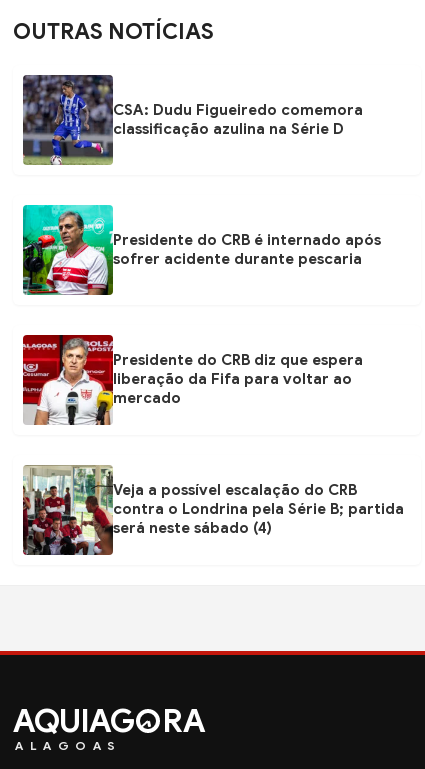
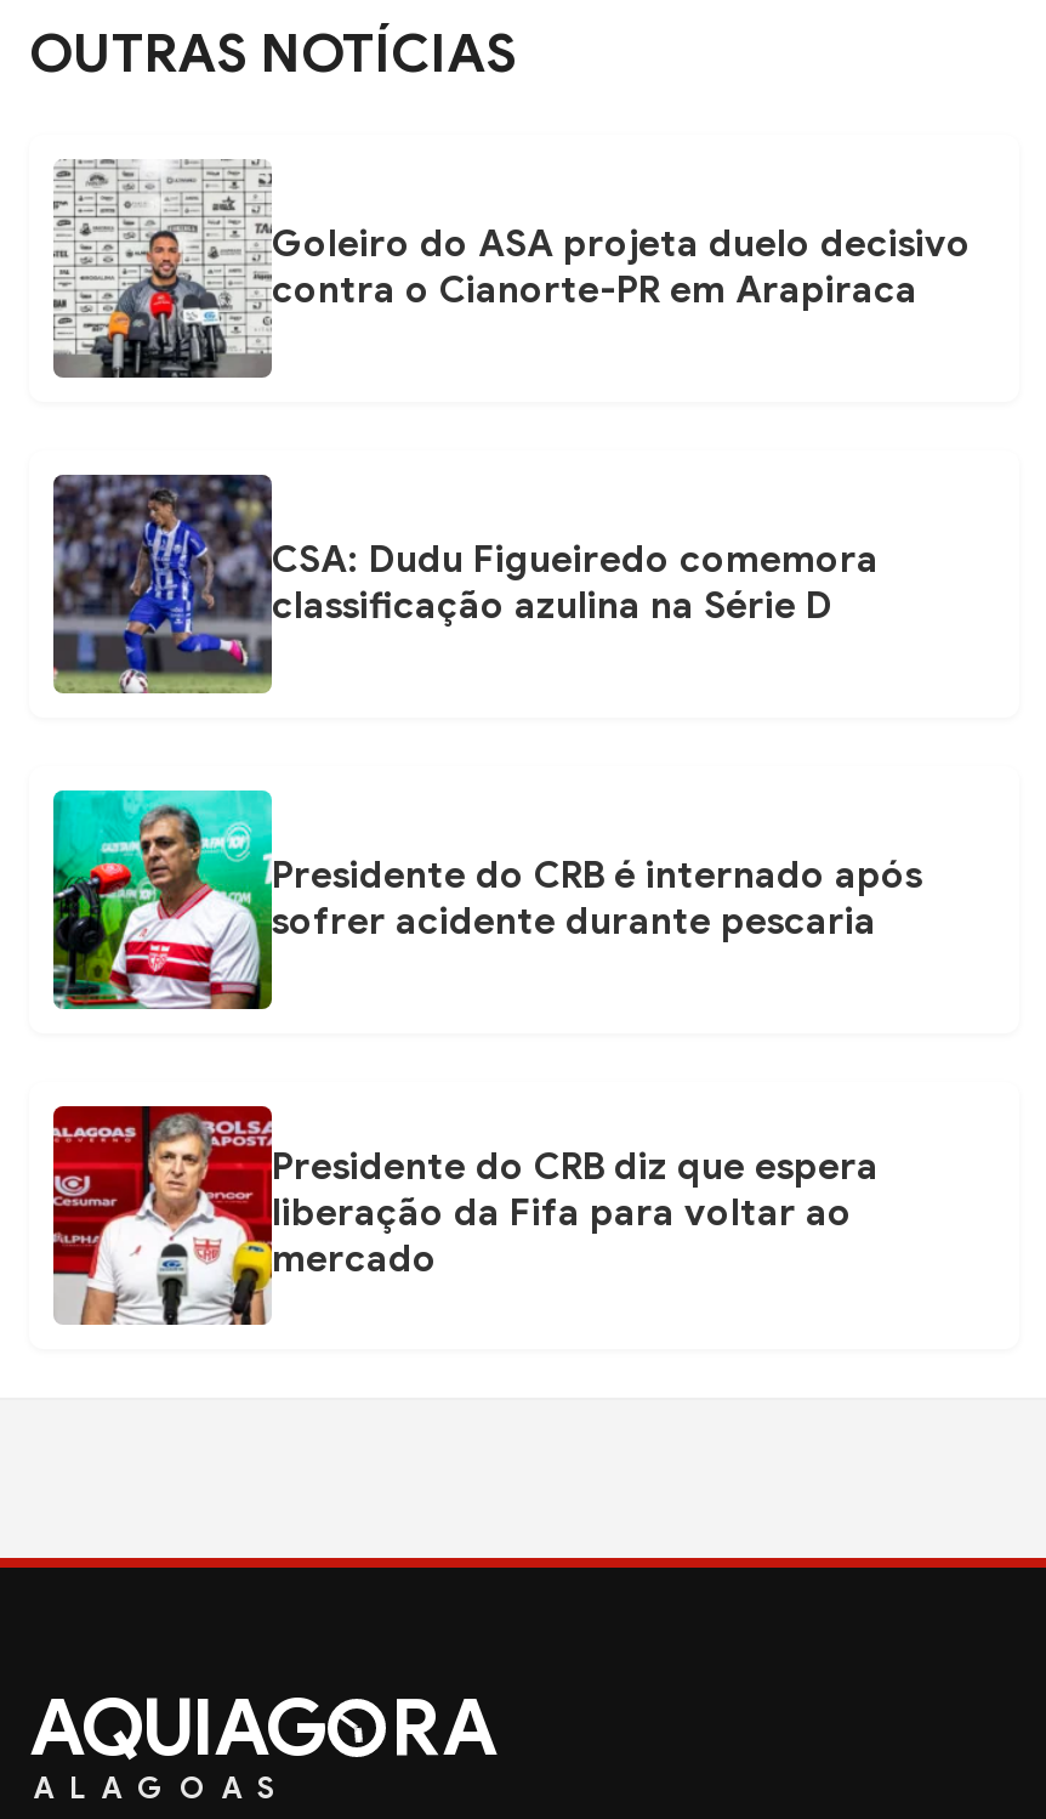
+ [image]
+ Goleiro do ASA projeta duelo decisivo
+ contra o Cianorte-PR em Arapiraca

moved down: [image] | CSA: Dudu Figueiredo comemora | classificação azulina na Série D | Presidente do CRB é internado após | sofrer acidente durante pescaria | Presidente do CRB diz que espera | liberação da Fifa para voltar ao | mercado

- [image]
- Veja a possível escalação do CRB
- contra o Londrina pela Série B; partida
- será neste sábado (4)
